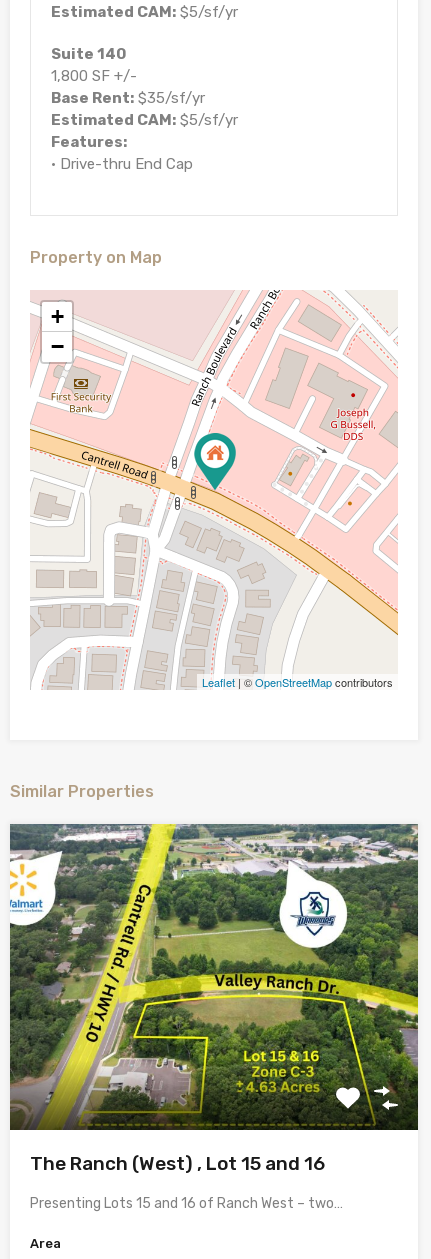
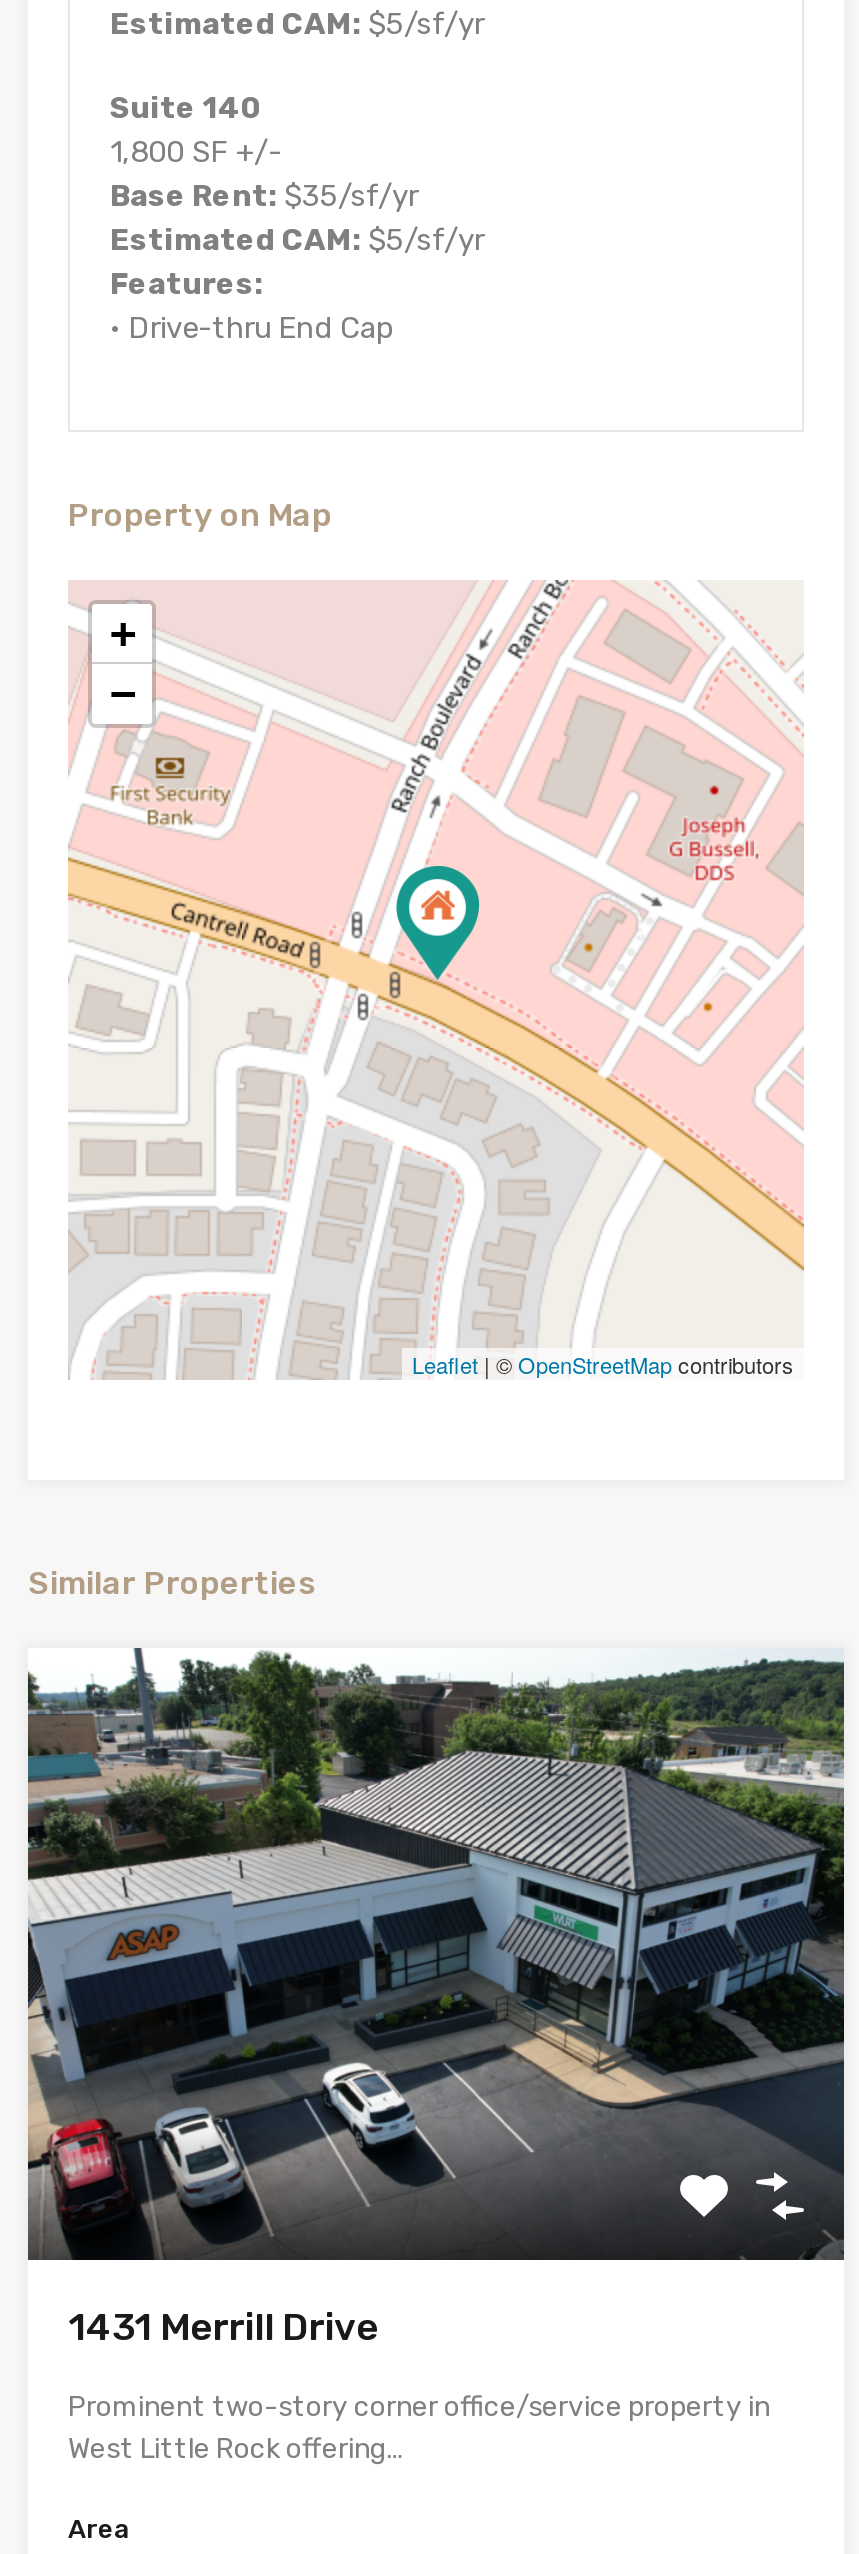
- [image]
- The Ranch (West) , Lot 15 and 16
+ [image]
+ 1431 Merrill Drive

- Presenting Lots 15 and 16 of Ranch West – two…
+ Prominent two-story corner office/service property in
+ West Little Rock offering…
